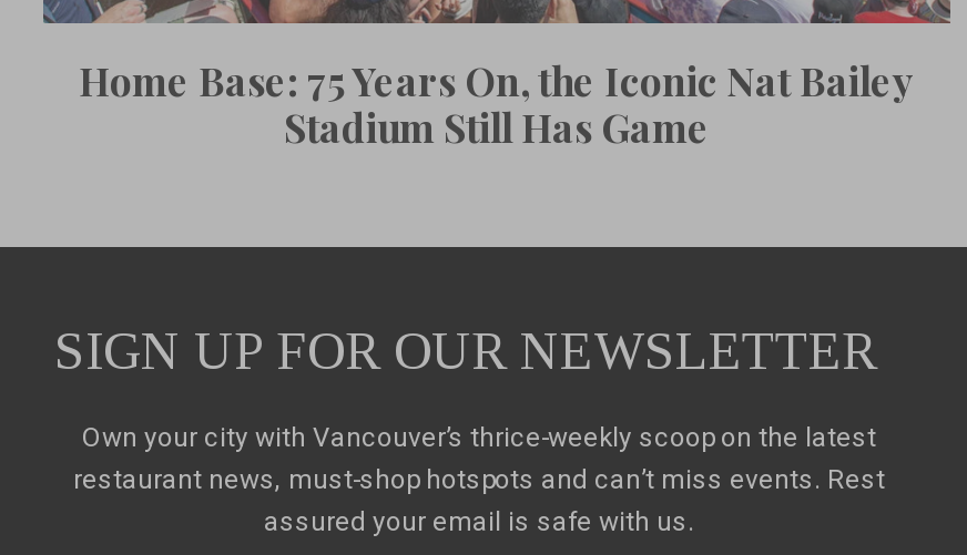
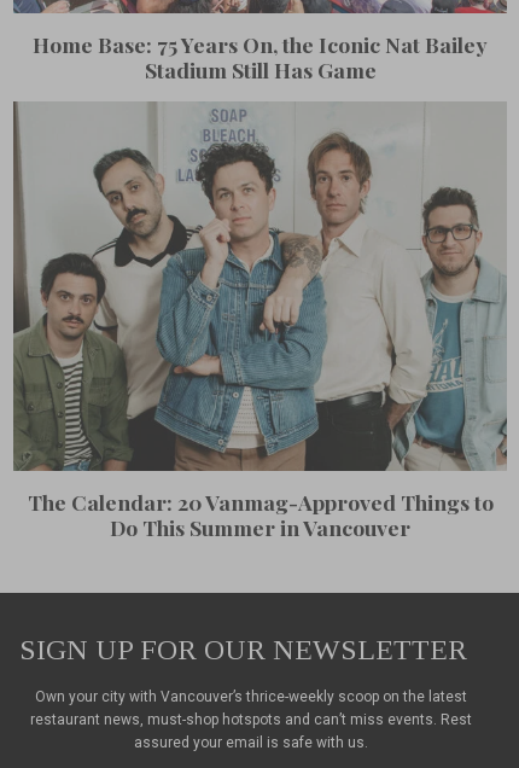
+ [image]
+ The Calendar: 20 Vanmag-Approved Things to
+ Do This Summer in Vancouver
